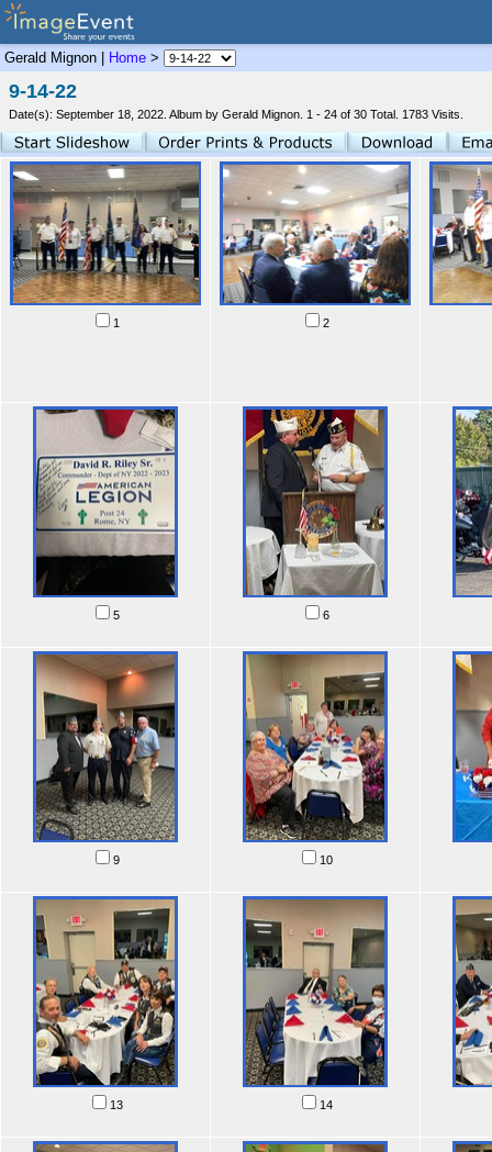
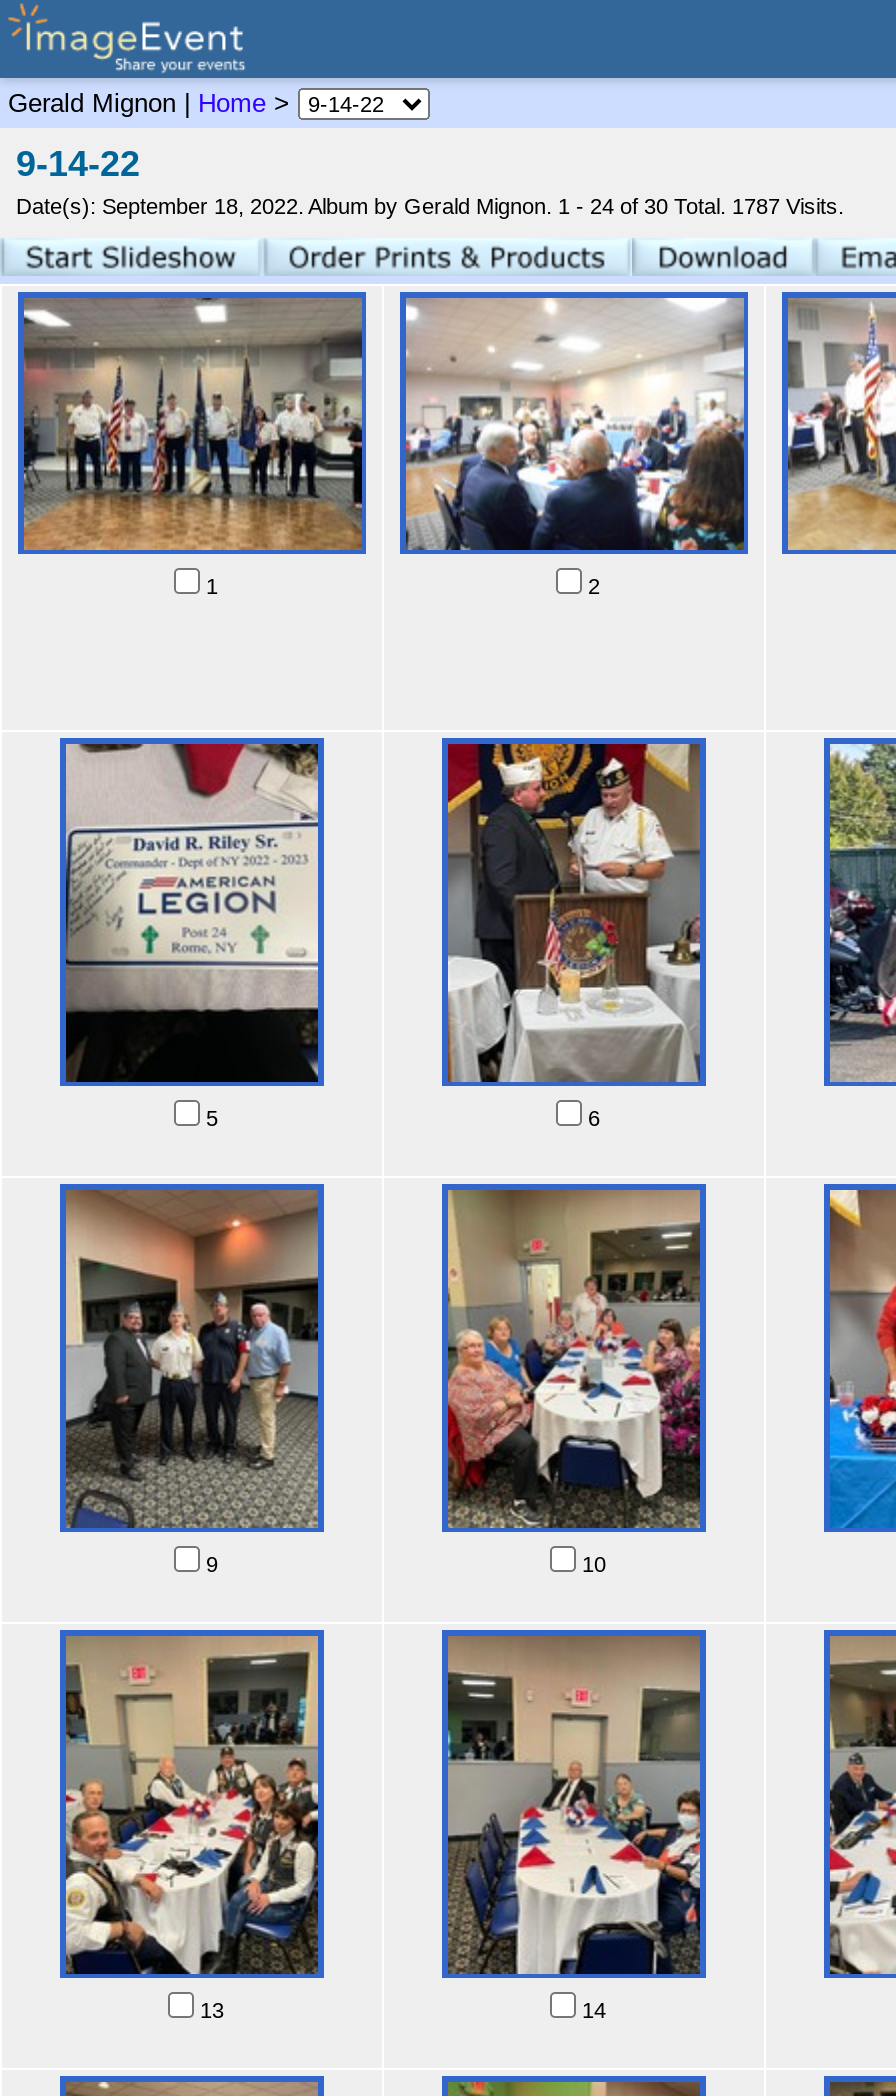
- Date(s): September 18, 2022. Album by Gerald Mignon. 1 - 24 of 30 Total. 1783 Visits.
+ Date(s): September 18, 2022. Album by Gerald Mignon. 1 - 24 of 30 Total. 1787 Visits.
